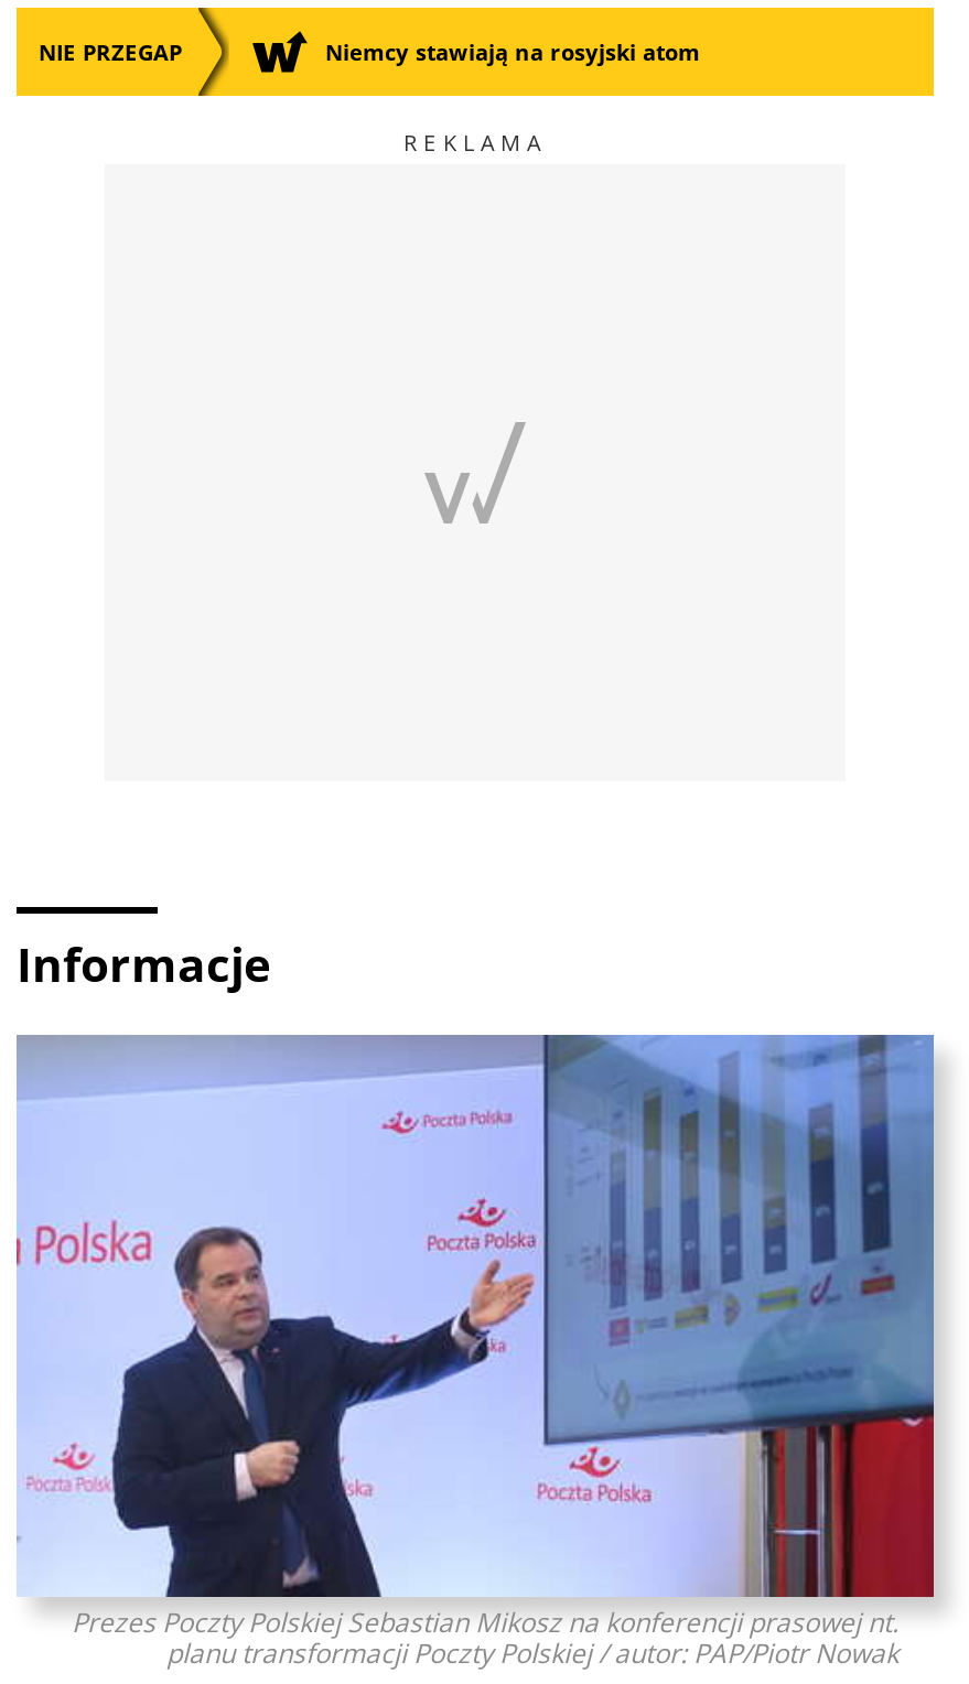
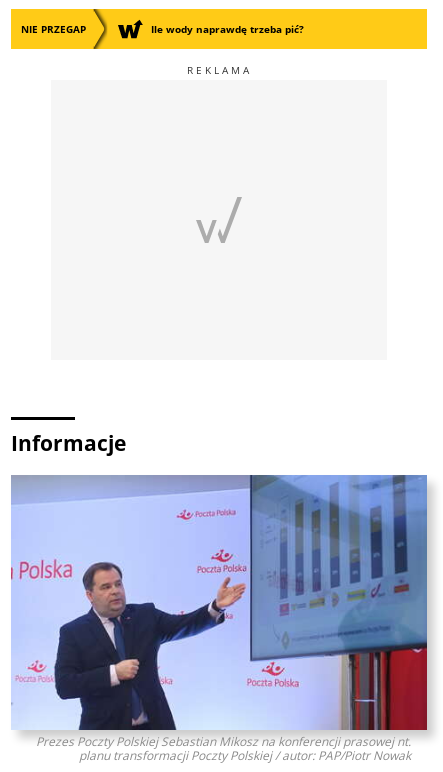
- Niemcy stawiają na rosyjski atom
+ Ile wody naprawdę trzeba pić?
